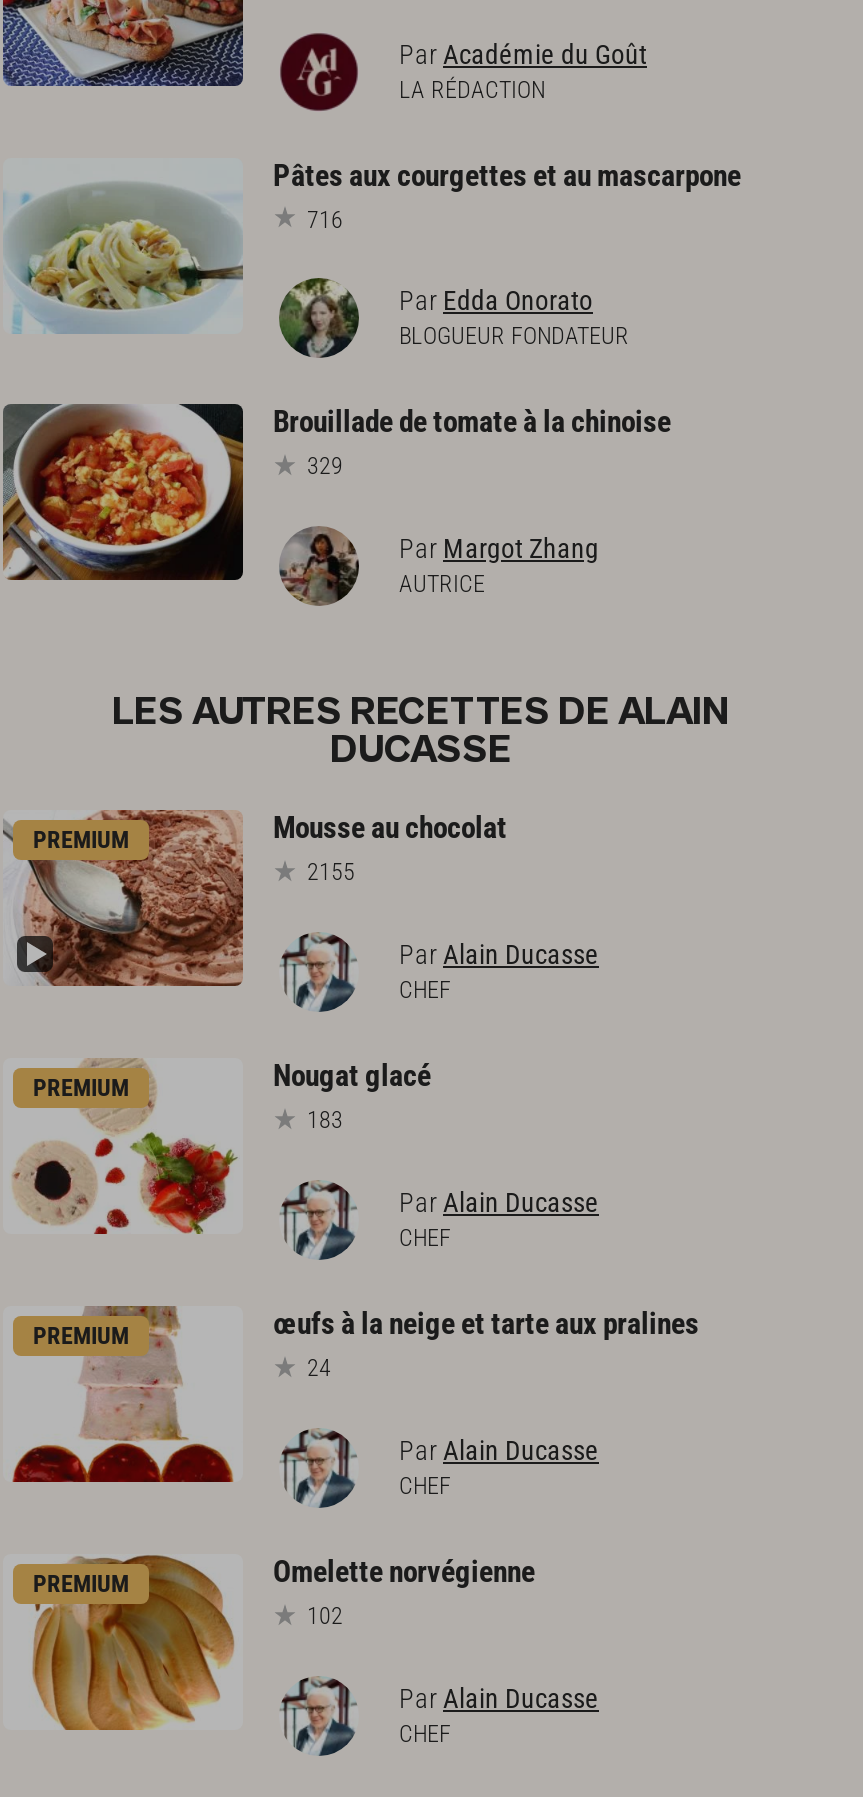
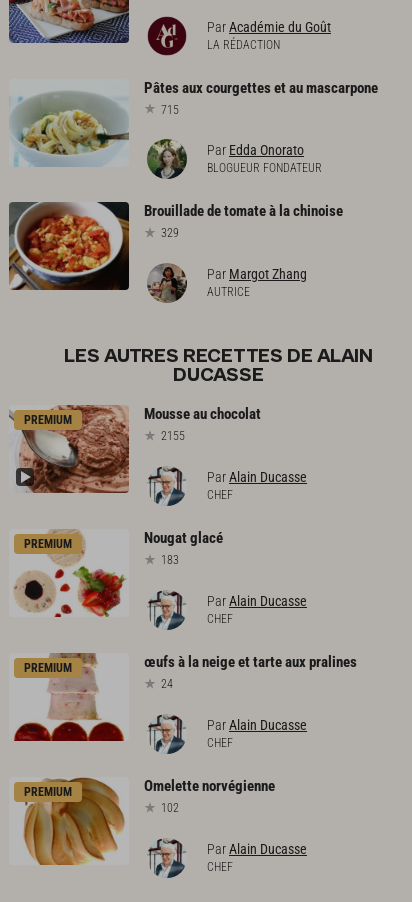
- 716
+ 715
